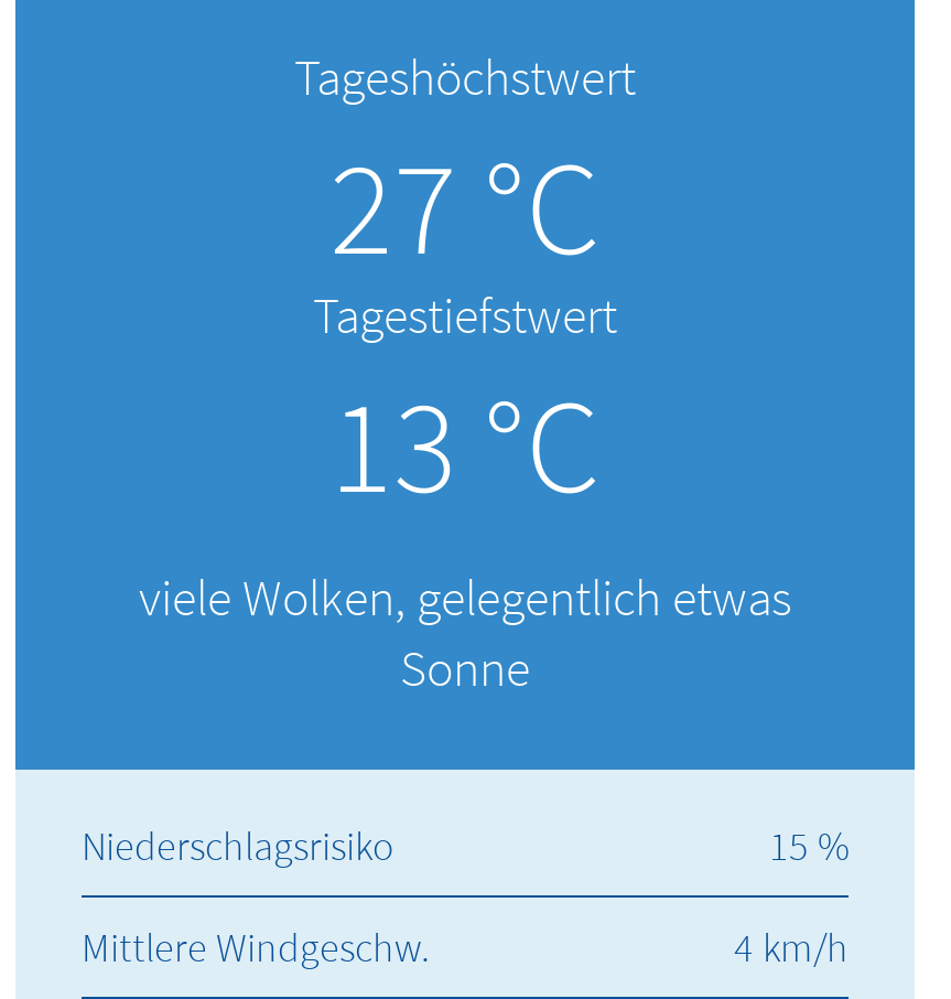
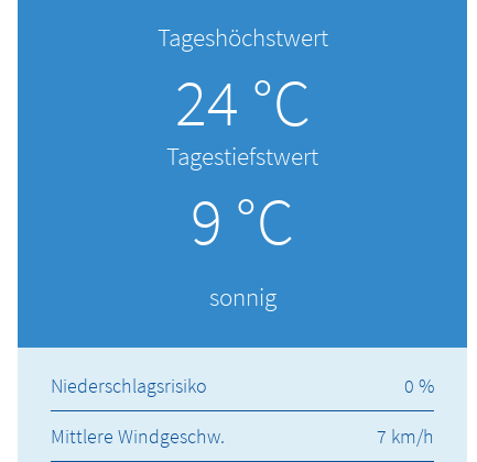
- 27 °C
+ 24 °C

- 13 °C
- viele Wolken, gelegentlich etwas
- Sonne
+ 9 °C
+ sonnig

- 15 %
+ 0 %

- 4 km/h
+ 7 km/h
